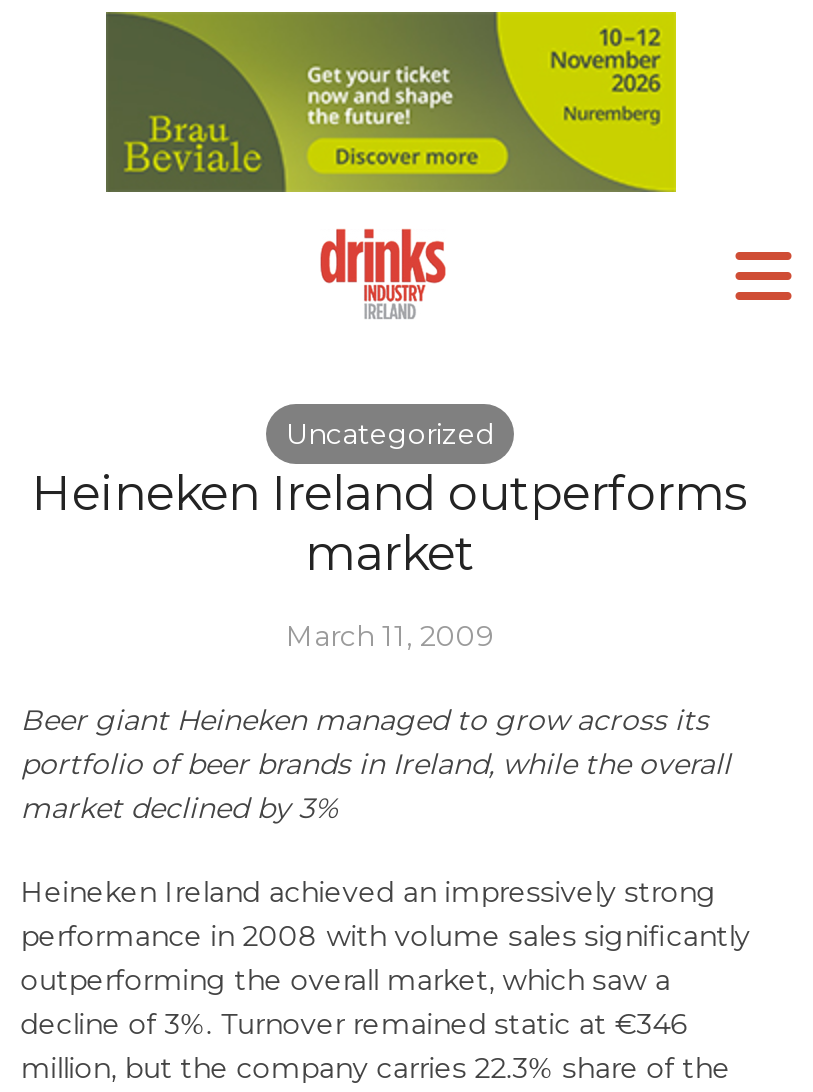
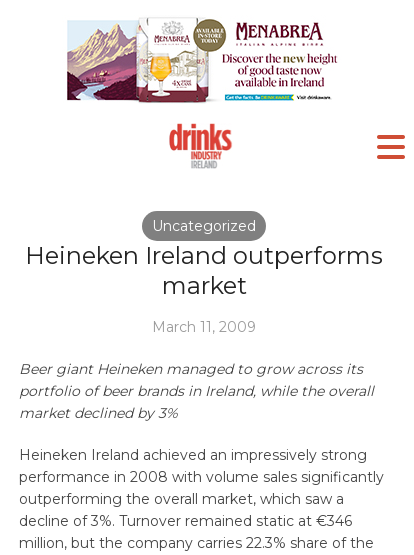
- [image]
+ [image]
